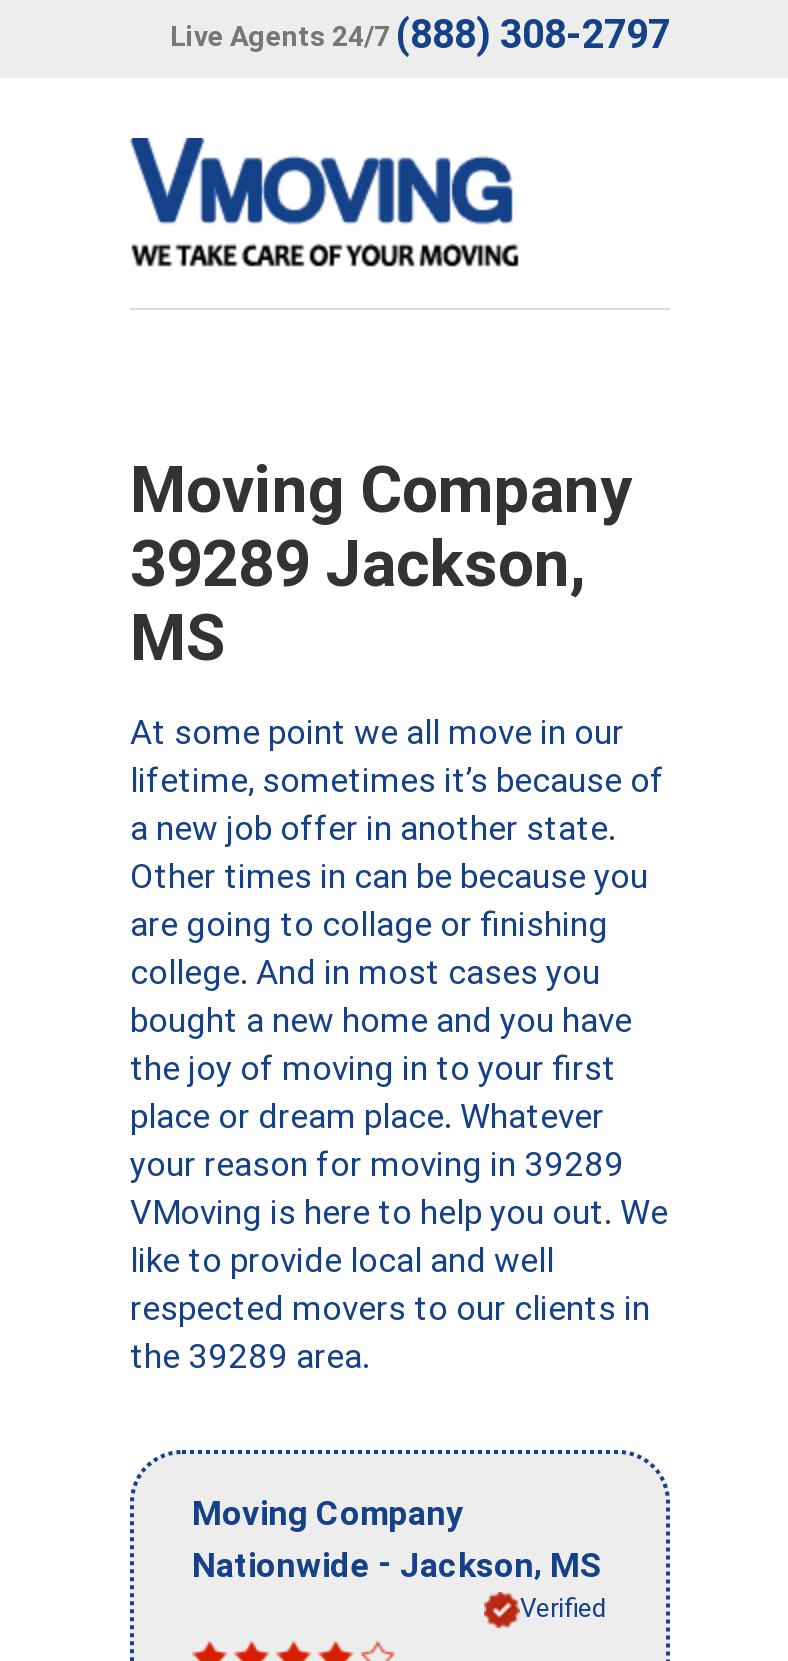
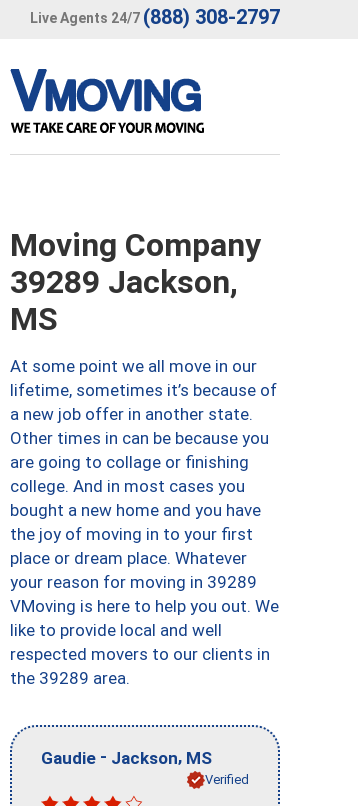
- Moving Company
- Nationwide - Jackson, MS
+ Gaudie - Jackson, MS
